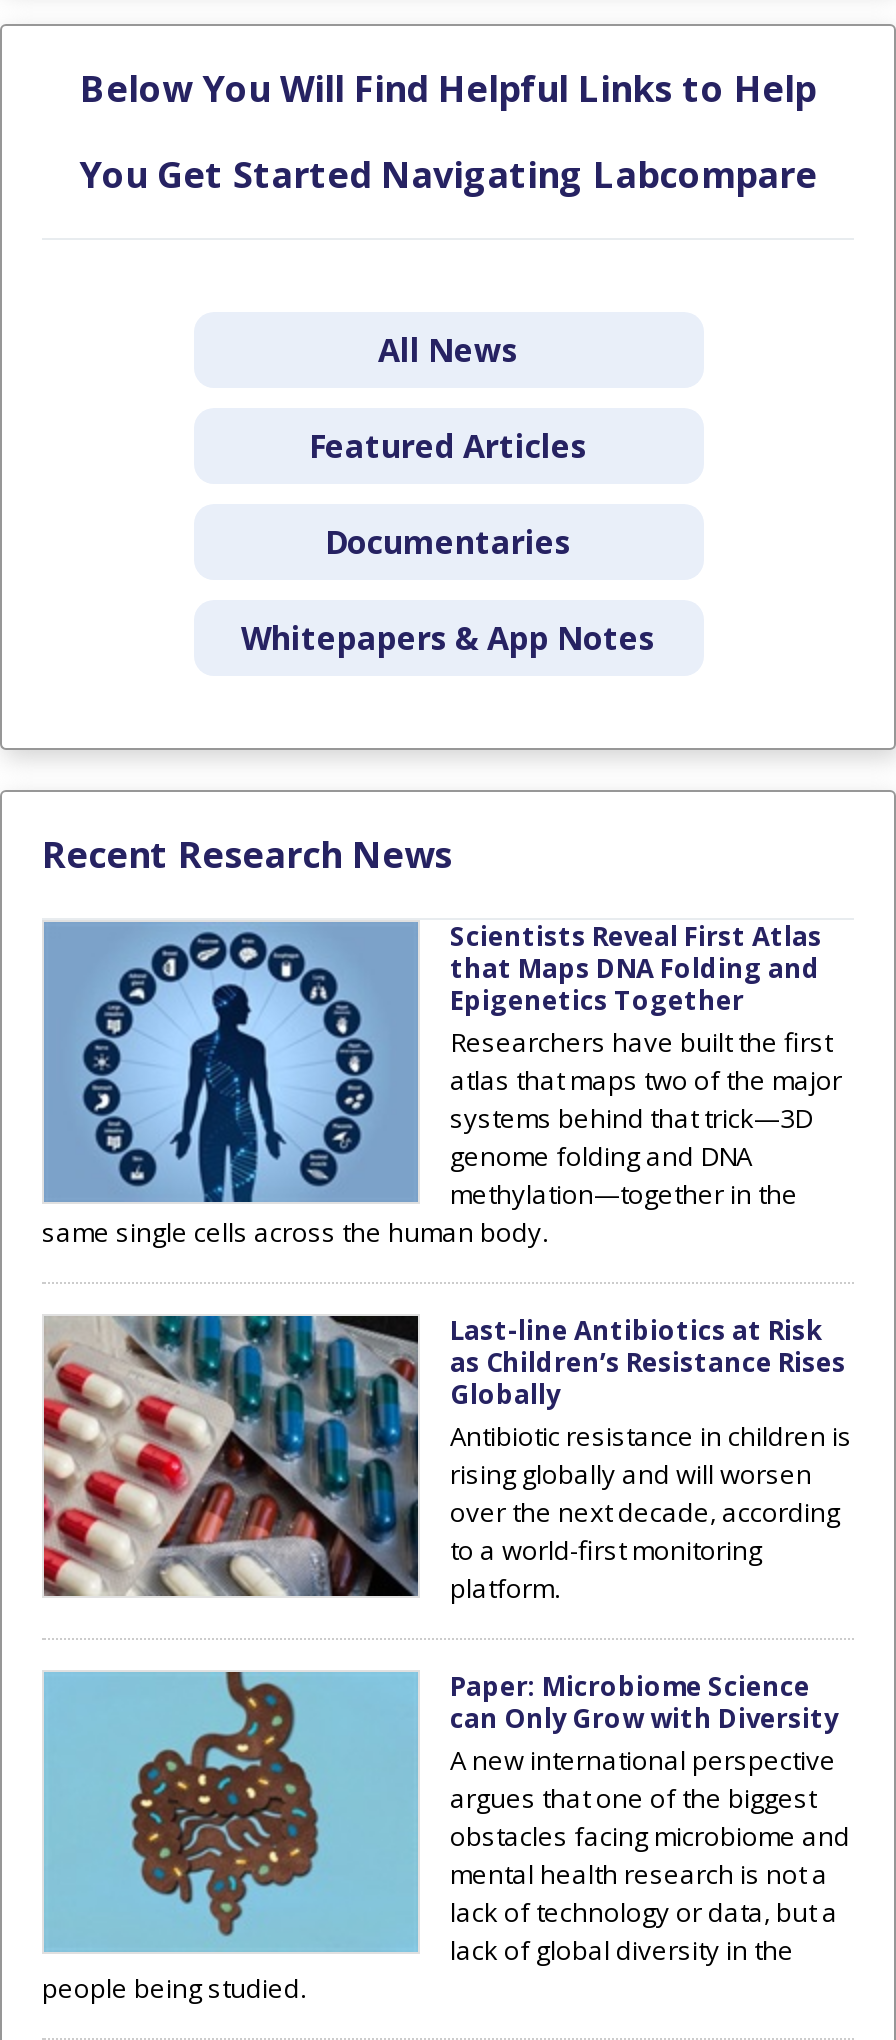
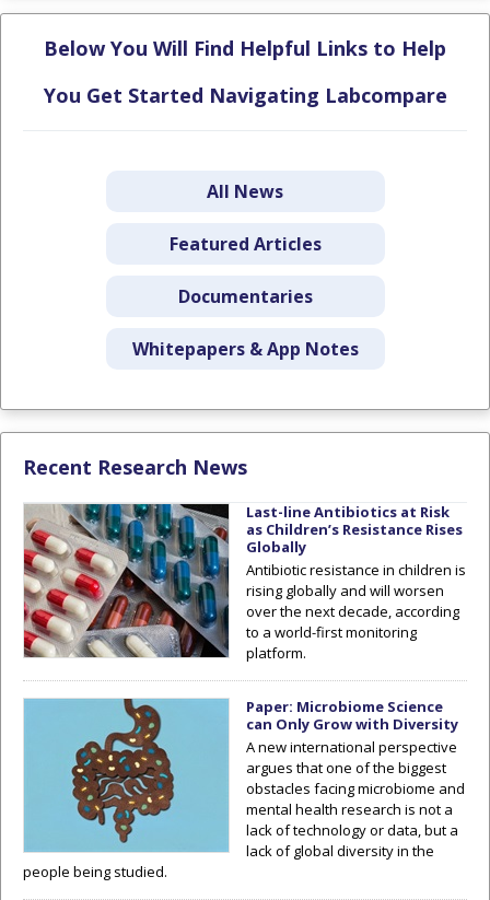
- [image]
- Scientists Reveal First Atlas
- that Maps DNA Folding and
- Epigenetics Together
- Researchers have built the first
- atlas that maps two of the major
- systems behind that trick—3D
- genome folding and DNA
- methylation—together in the
- same single cells across the human body.
